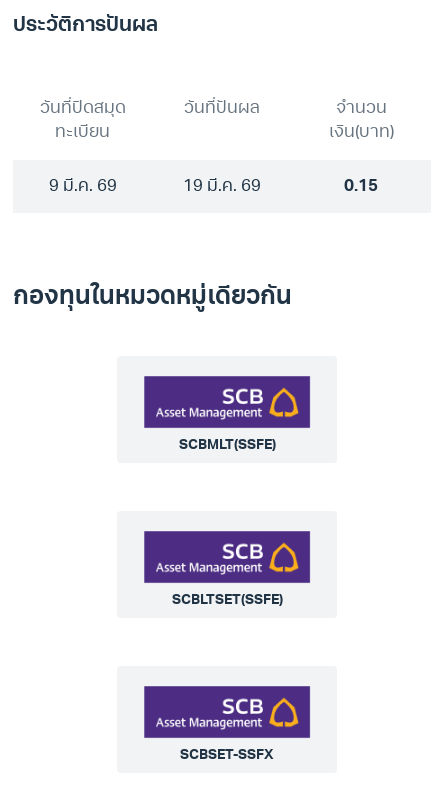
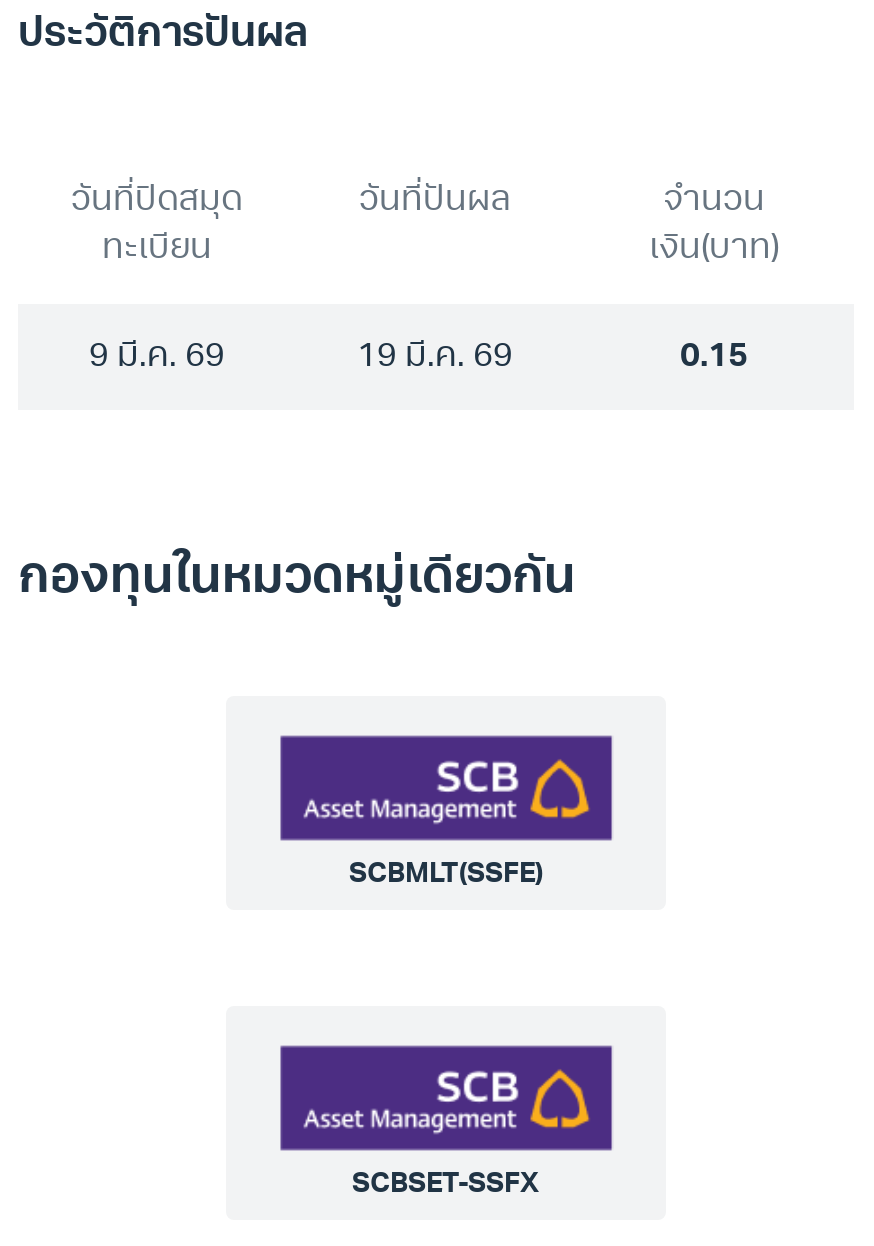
- SCBLTSET(SSFE)
